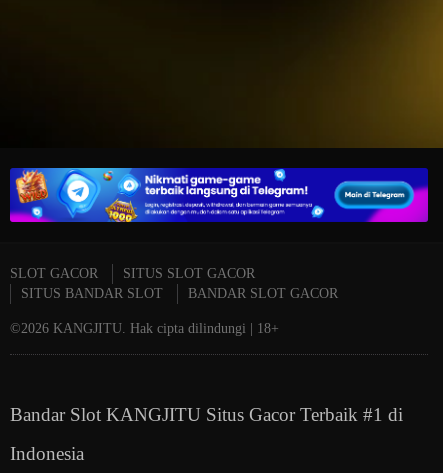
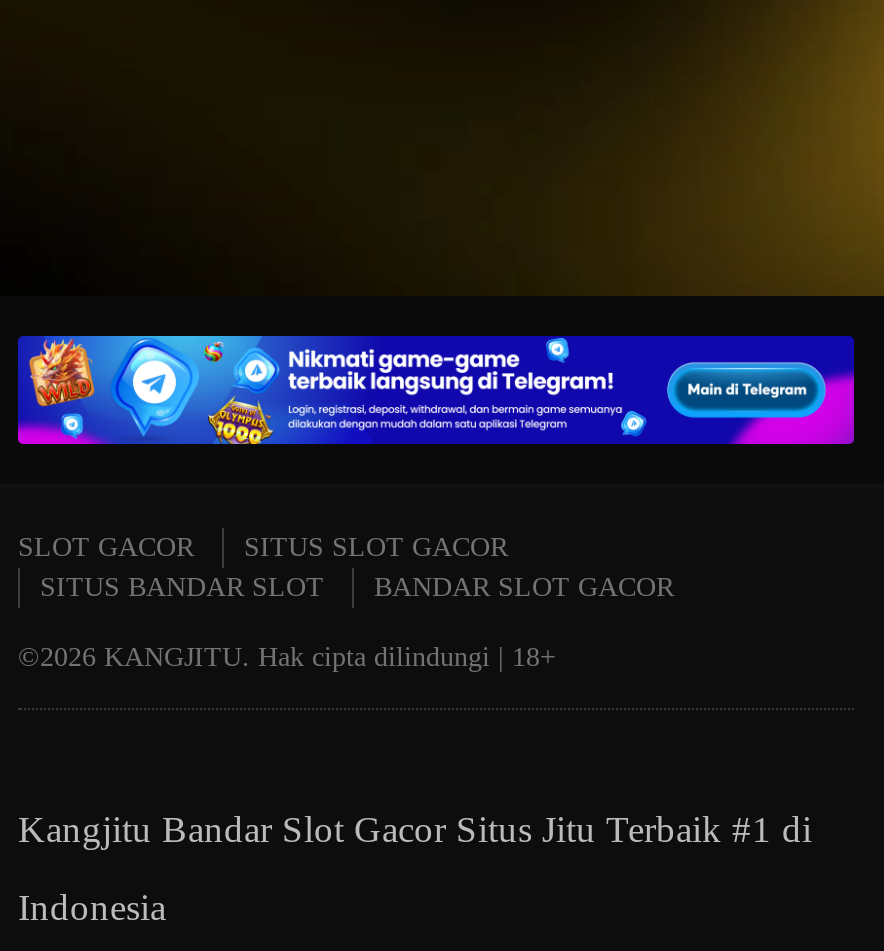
- Bandar Slot KANGJITU Situs Gacor Terbaik #1 di
+ Kangjitu Bandar Slot Gacor Situs Jitu Terbaik #1 di
